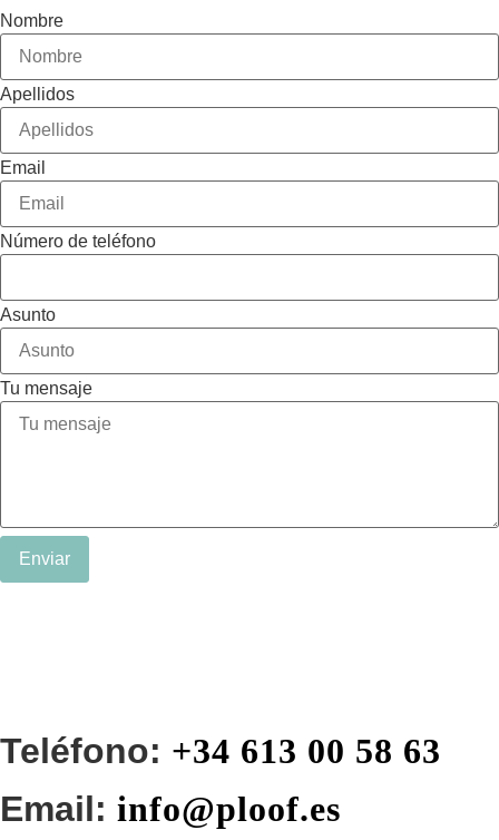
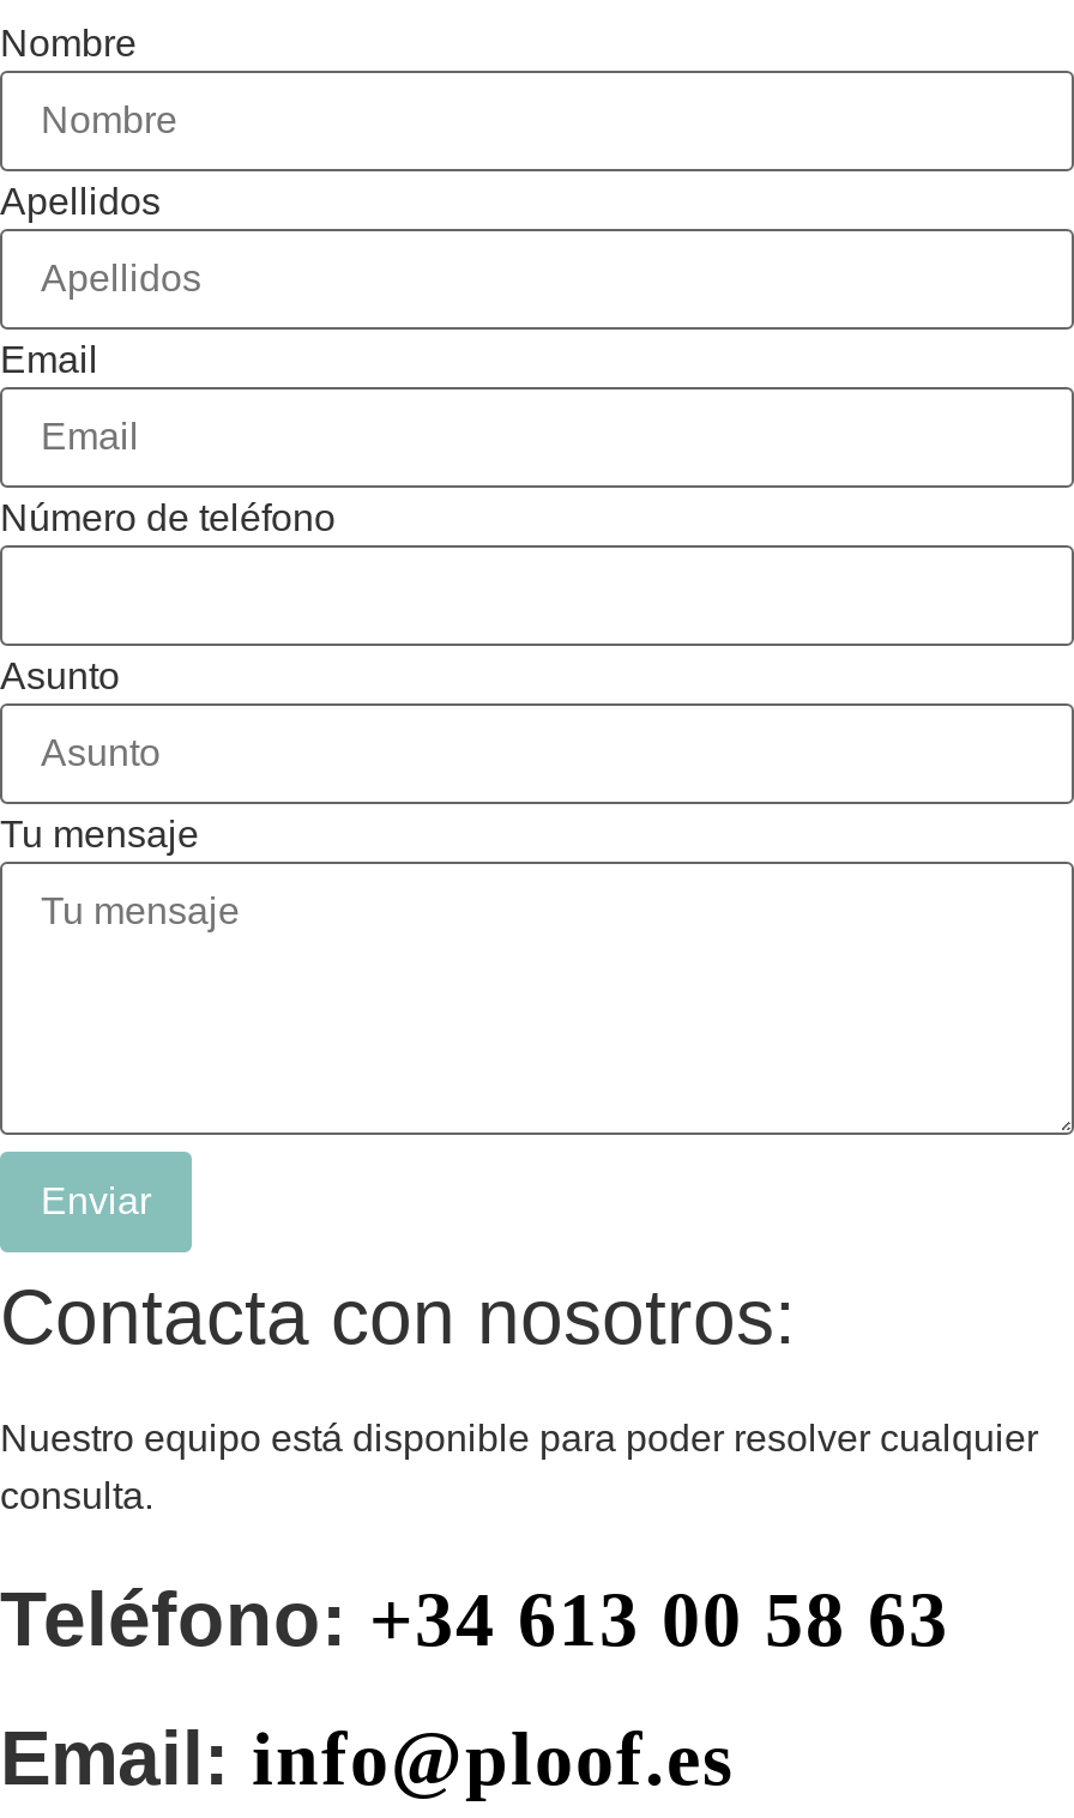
+ Contacta con nosotros:
+ Nuestro equipo está disponible para poder resolver cualquier
+ consulta.
